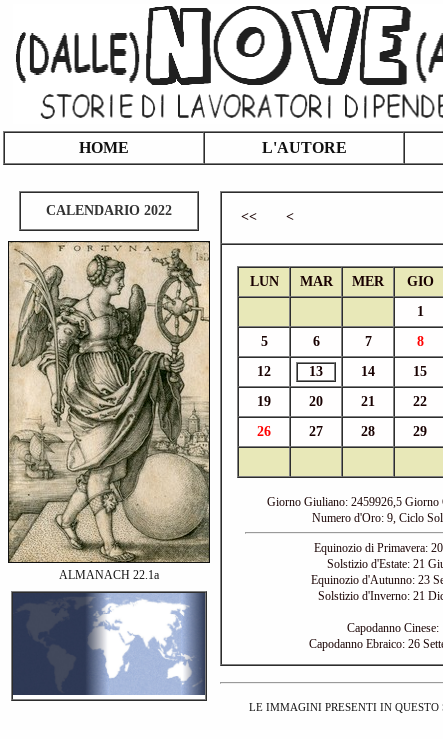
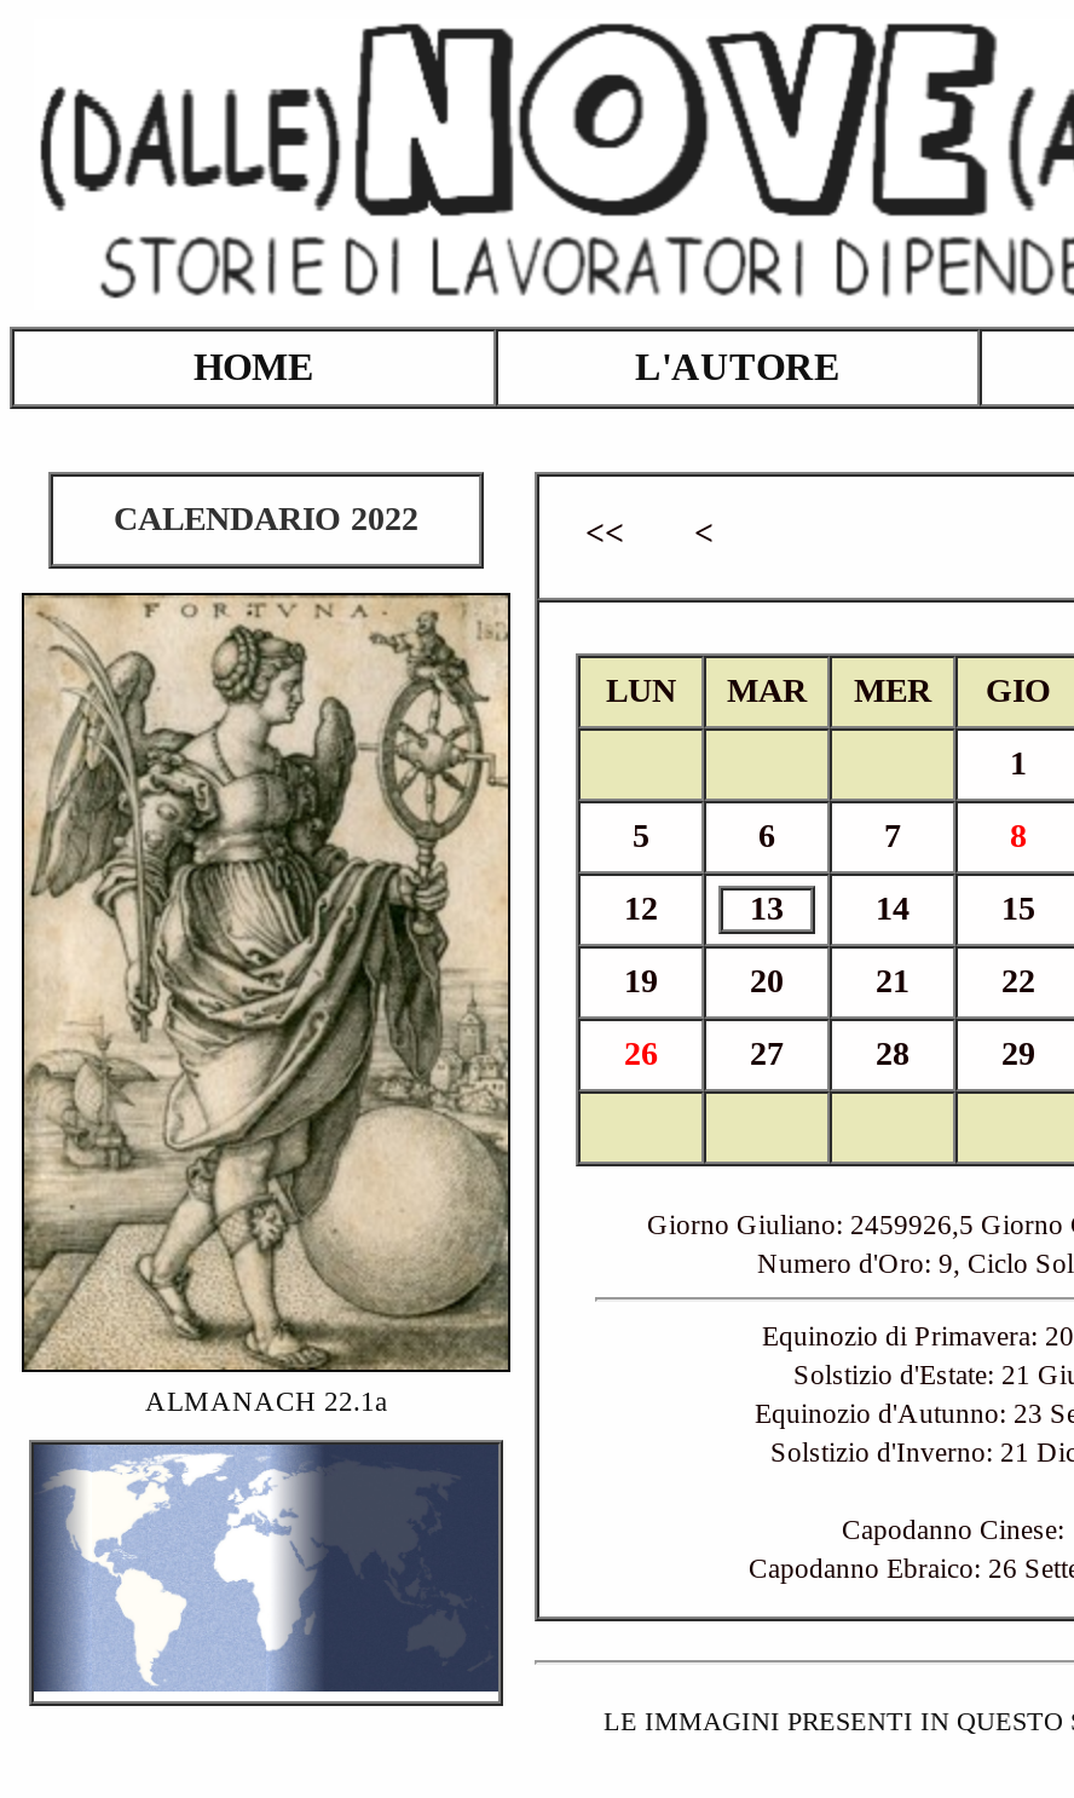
- [image]
+ [image]

- [image]
+ [image]
